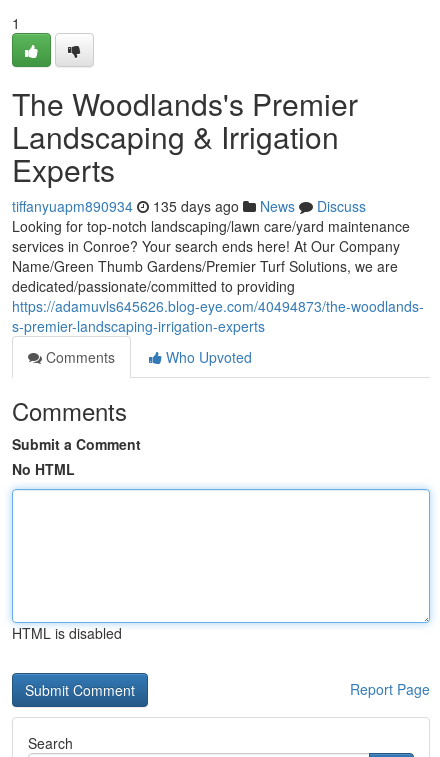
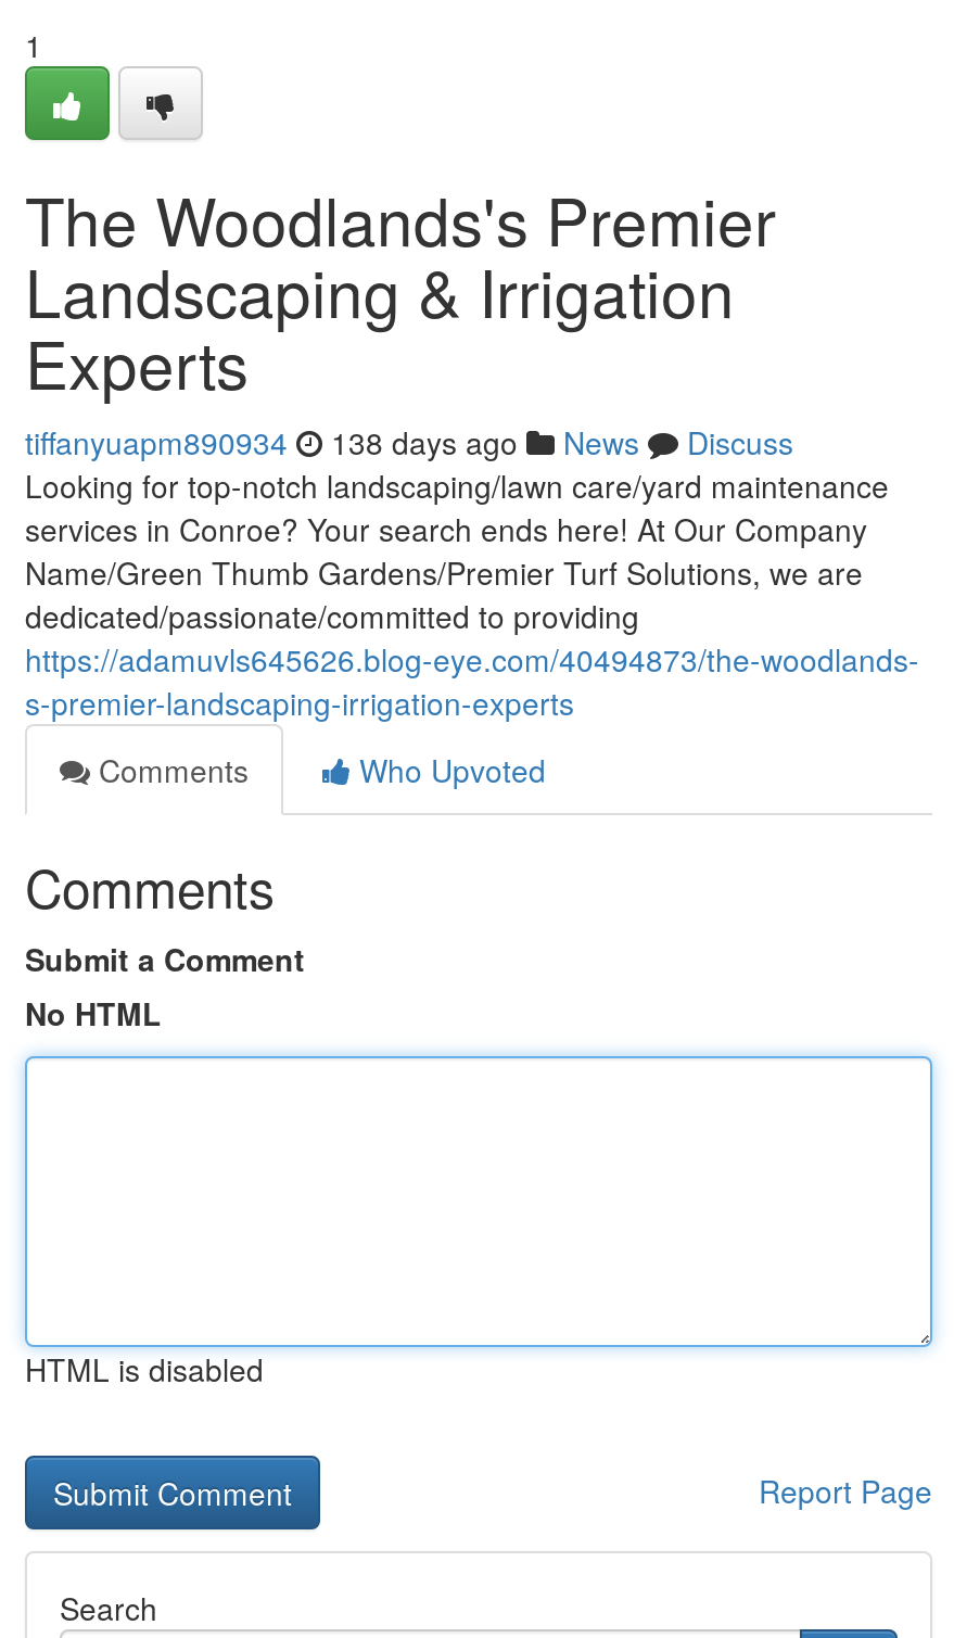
- tiffanyuapm890934 135 days ago News Discuss
+ tiffanyuapm890934 138 days ago News Discuss
